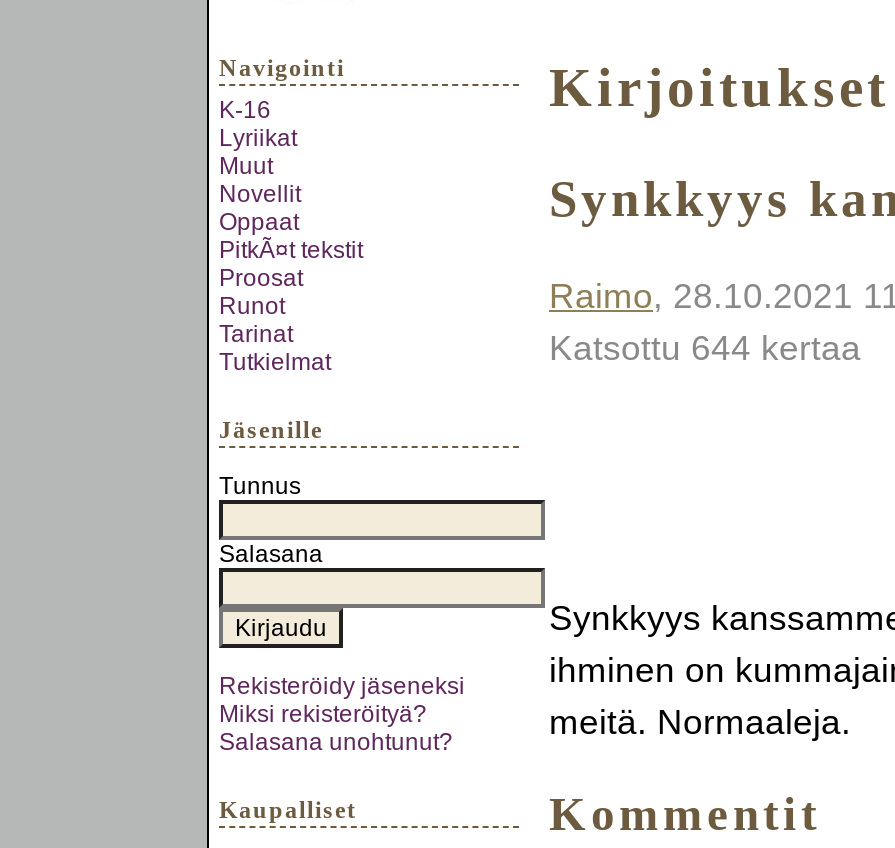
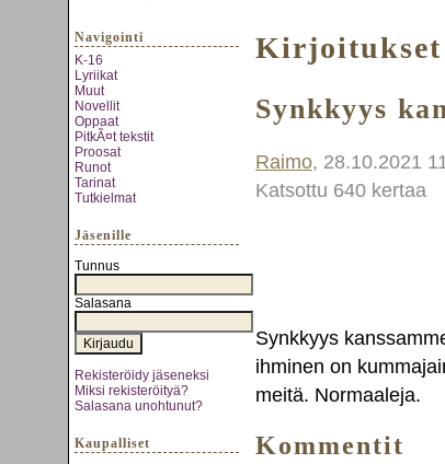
- Katsottu 644 kertaa
+ Katsottu 640 kertaa
